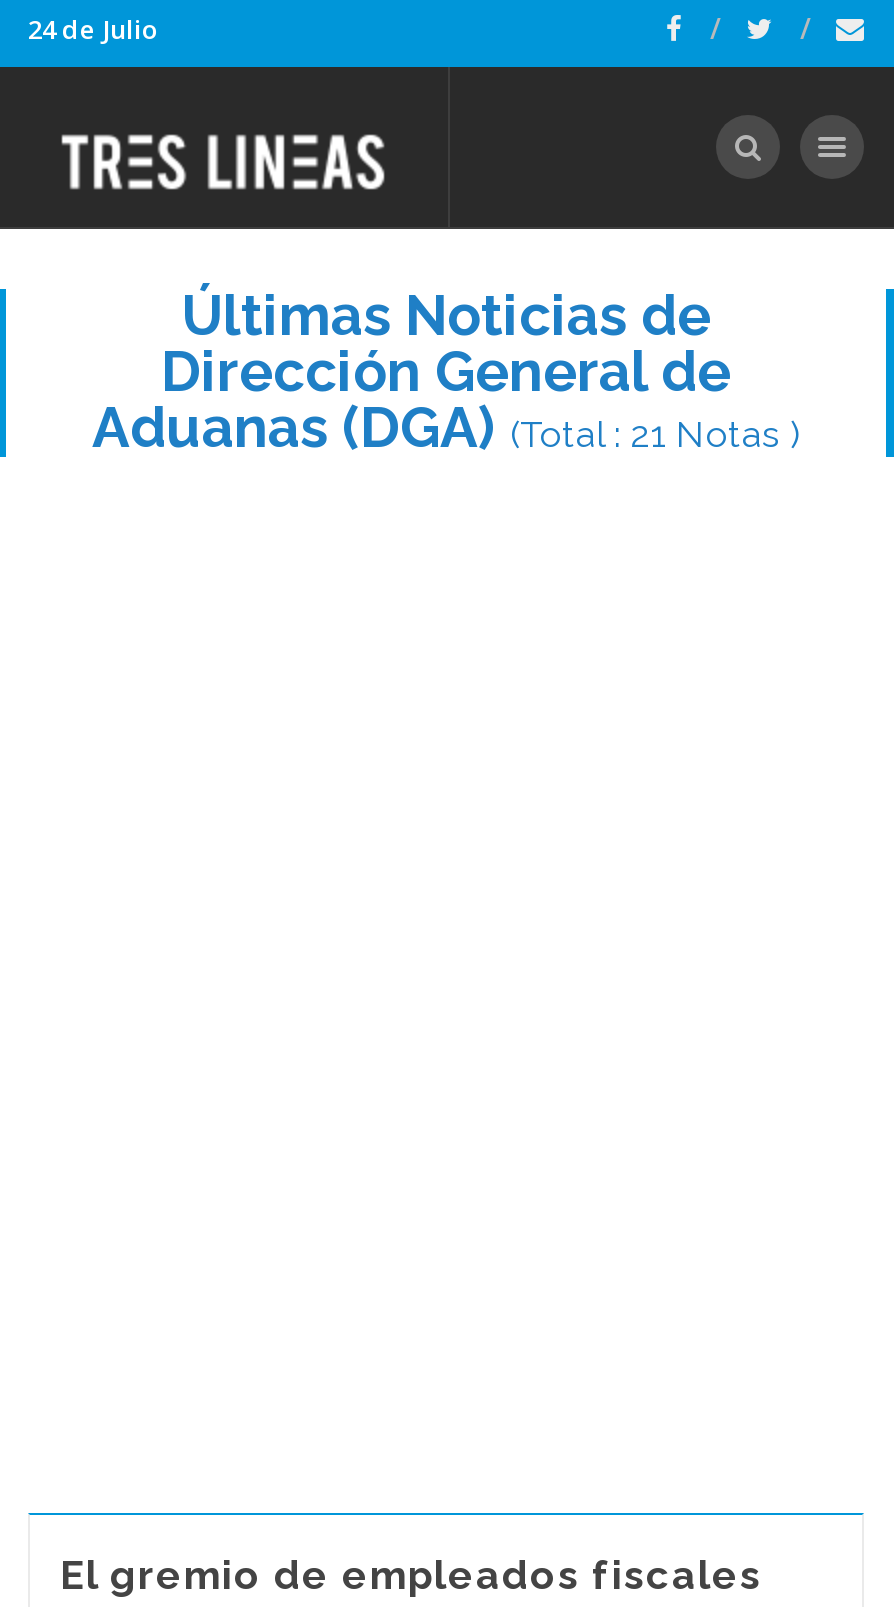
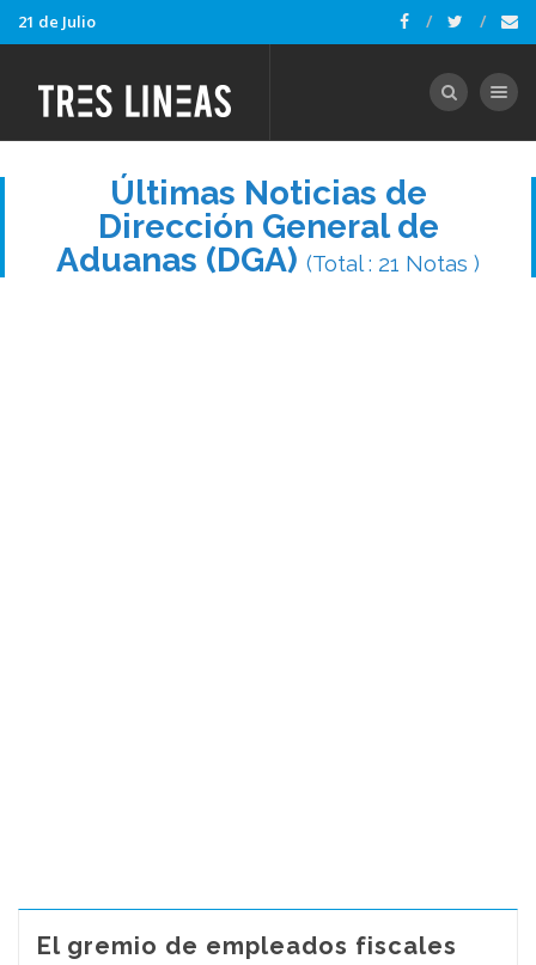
- 24 de Julio
+ 21 de Julio
